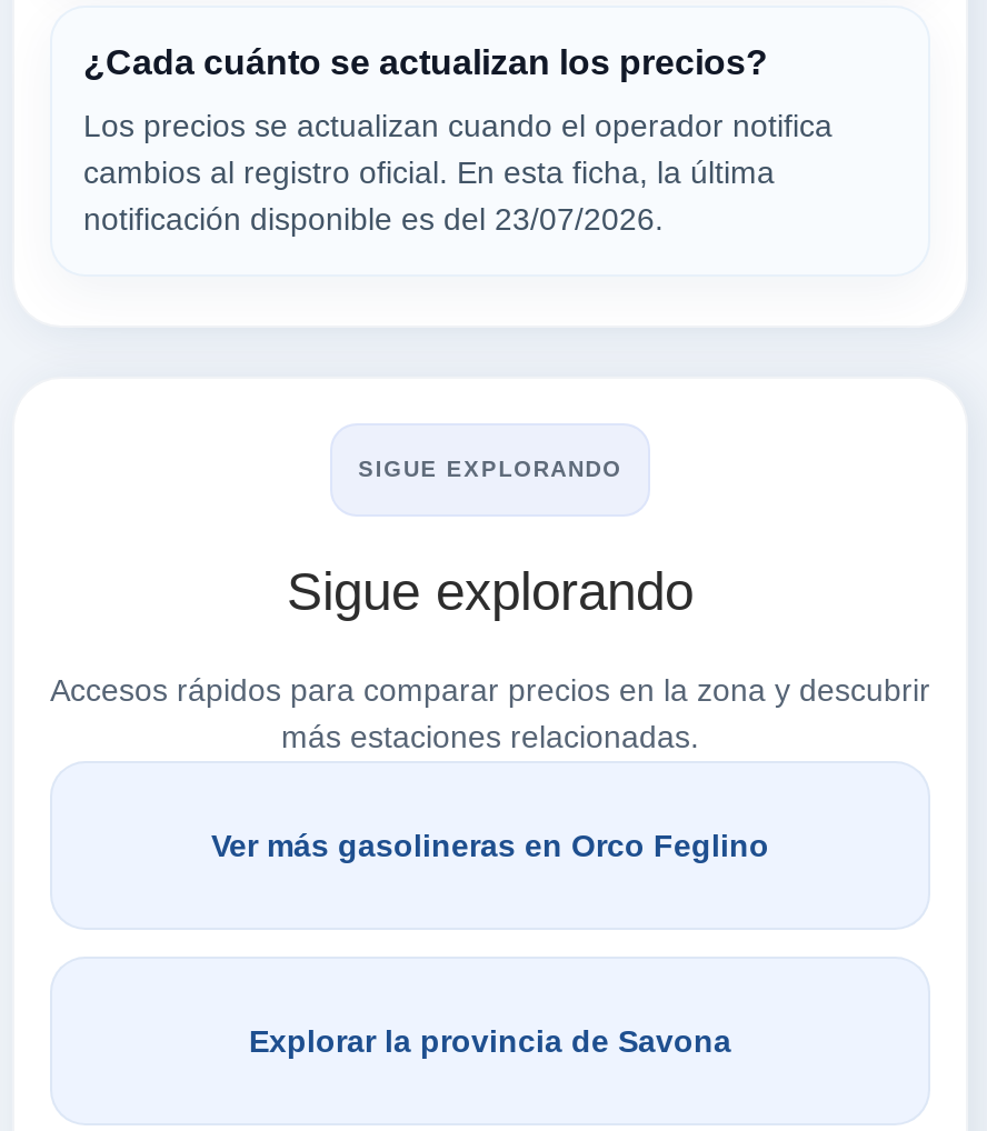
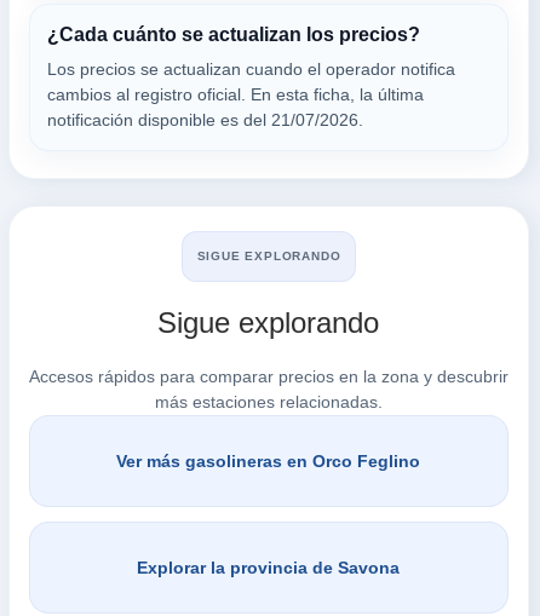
- notificación disponible es del 23/07/2026.
+ notificación disponible es del 21/07/2026.
